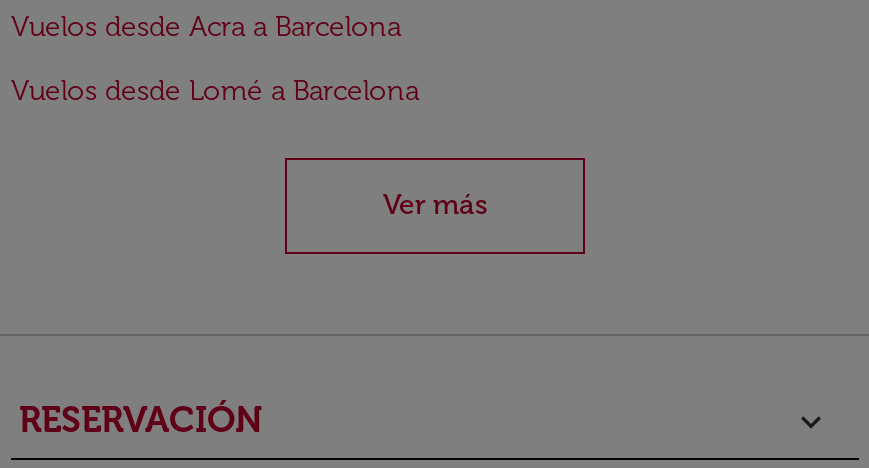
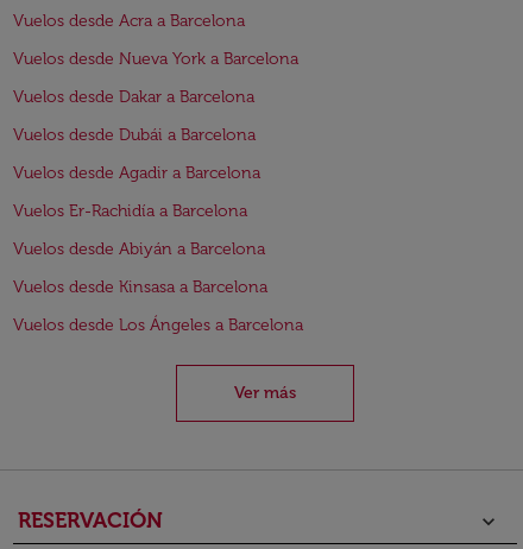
- Vuelos desde Lomé a Barcelona
+ Vuelos desde Nueva York a Barcelona
+ Vuelos desde Dakar a Barcelona
+ Vuelos desde Dubái a Barcelona
+ Vuelos desde Agadir a Barcelona
+ Vuelos Er-Rachidía a Barcelona
+ Vuelos desde Abiyán a Barcelona
+ Vuelos desde Kinsasa a Barcelona
+ Vuelos desde Los Ángeles a Barcelona
